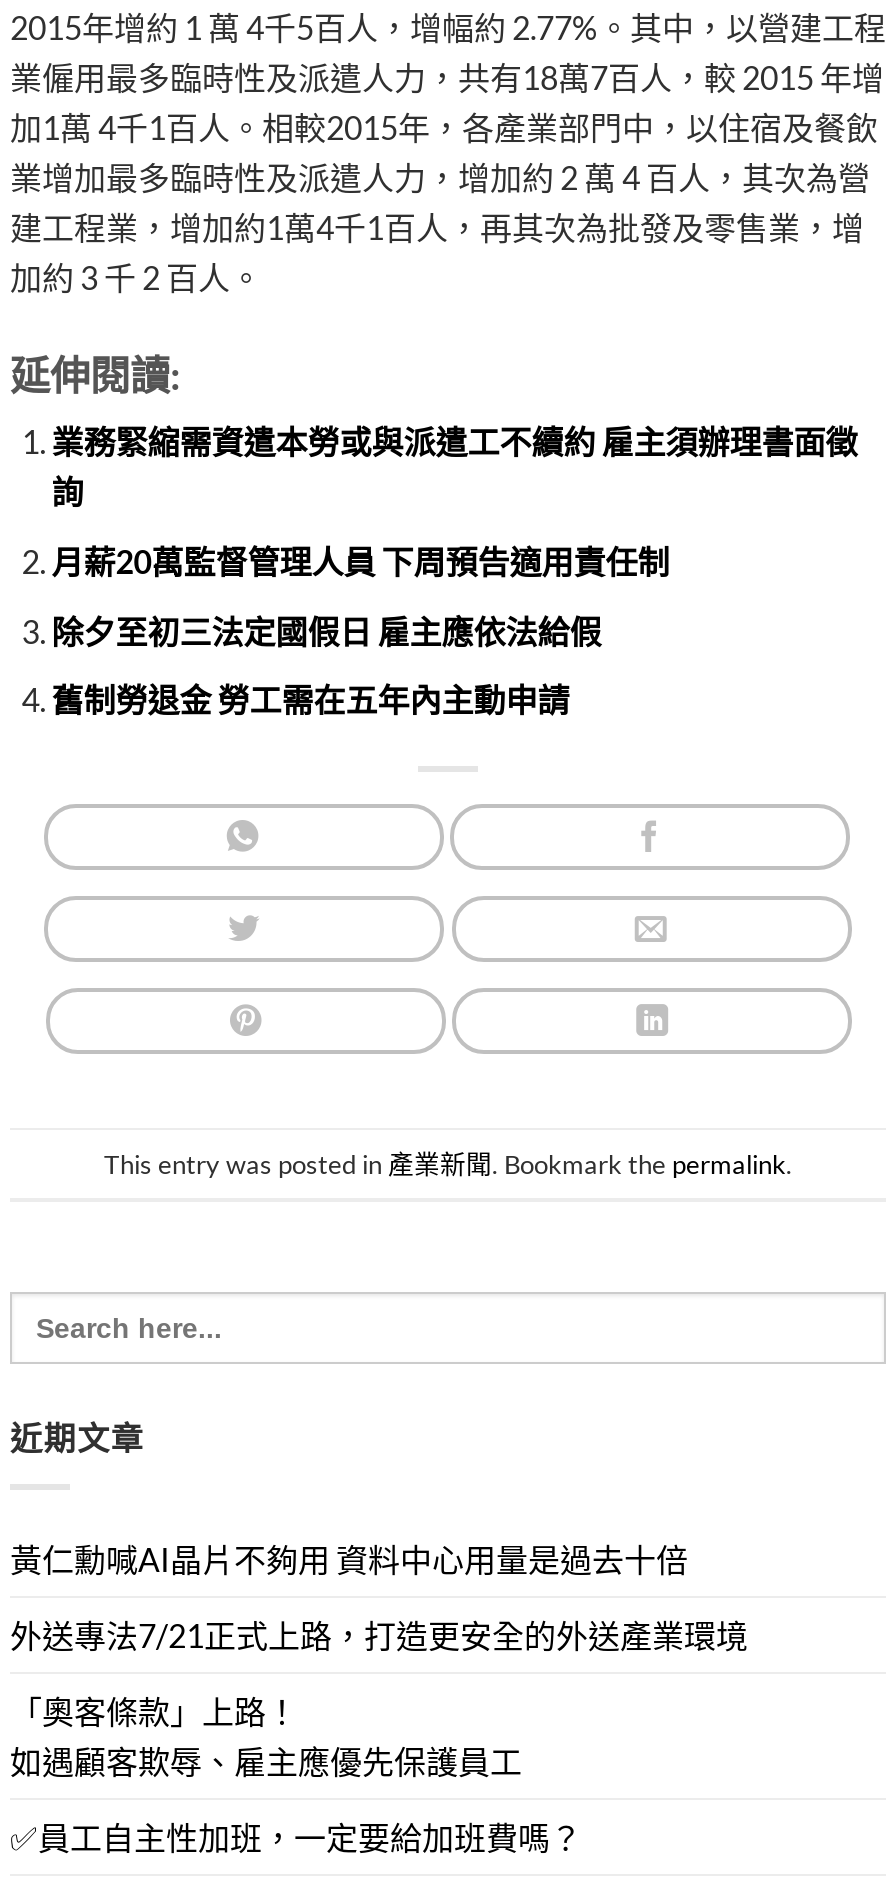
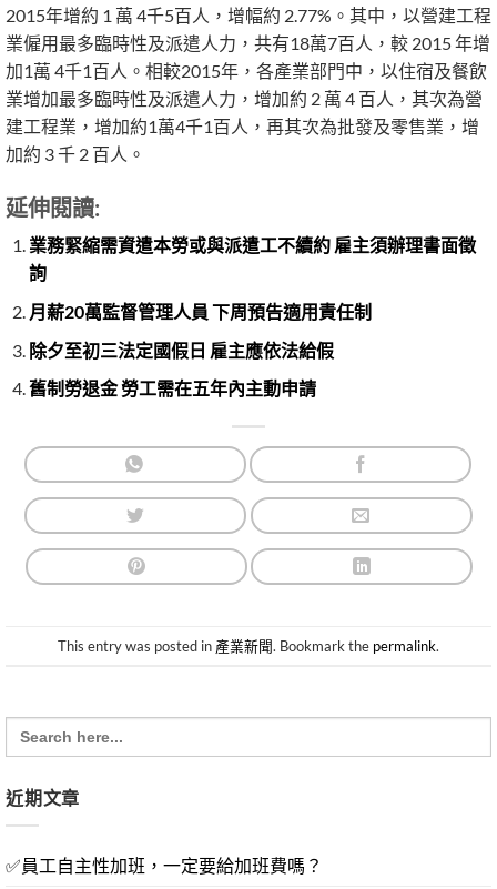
- 黃仁勳喊AI晶片不夠用 資料中心用量是過去十倍
- 外送專法7/21正式上路，打造更安全的外送產業環境
- 「奧客條款」上路！
- 如遇顧客欺辱、雇主應優先保護員工
